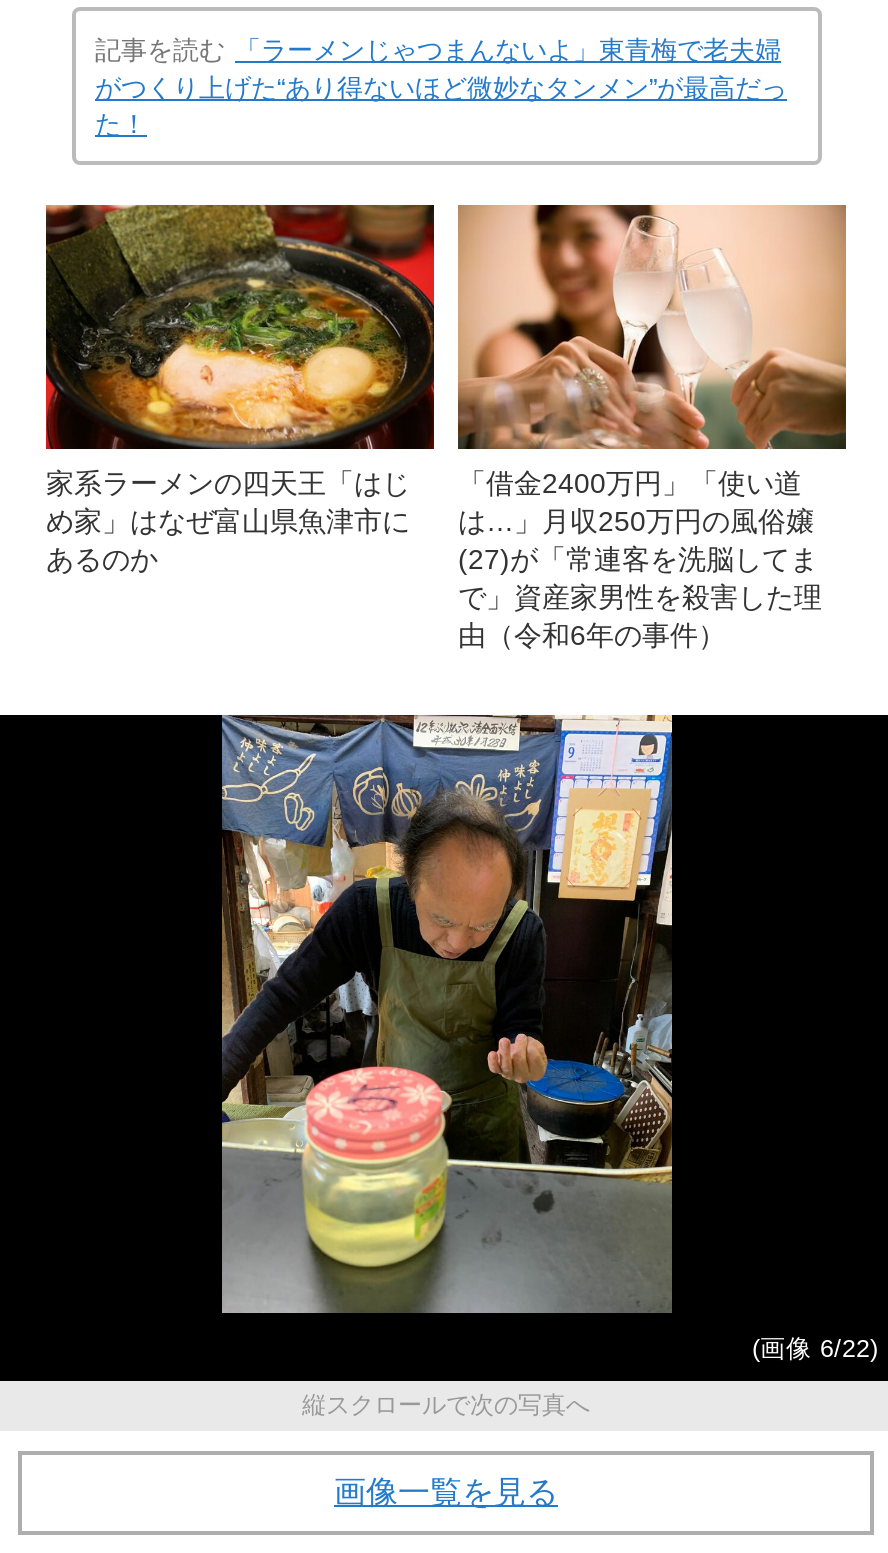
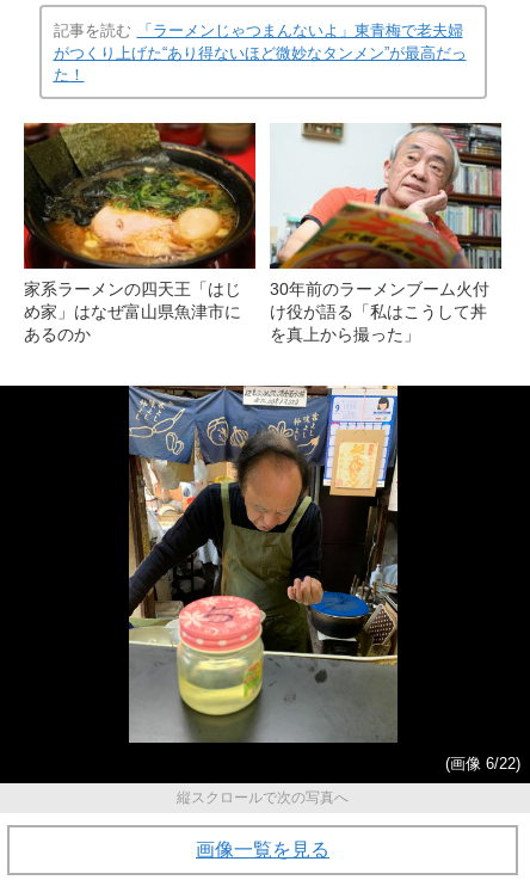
- [image]
- 「借金2400万円」「使い道
- は…」月収250万円の風俗嬢
- (27)が「常連客を洗脳してま
- で」資産家男性を殺害した理
- 由（令和6年の事件）
+ [image]
+ 30年前のラーメンブーム火付
+ け役が語る「私はこうして丼
+ を真上から撮った」
